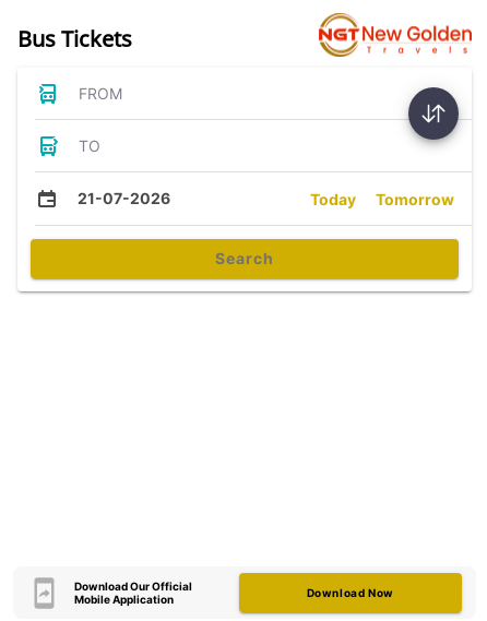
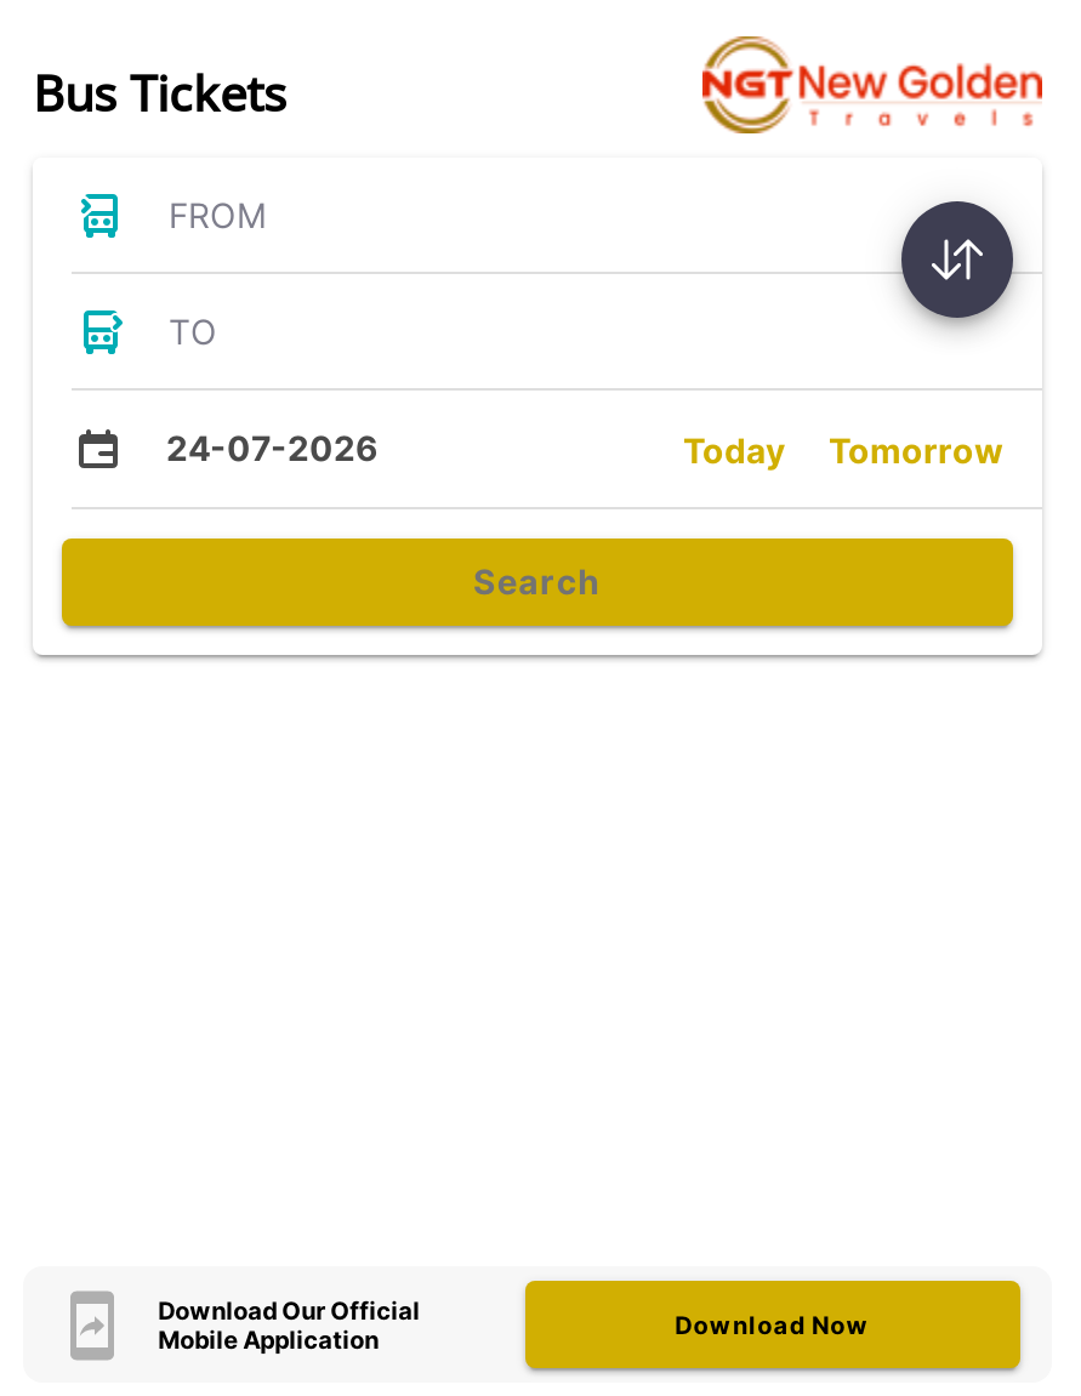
- 21-07-2026
+ 24-07-2026
